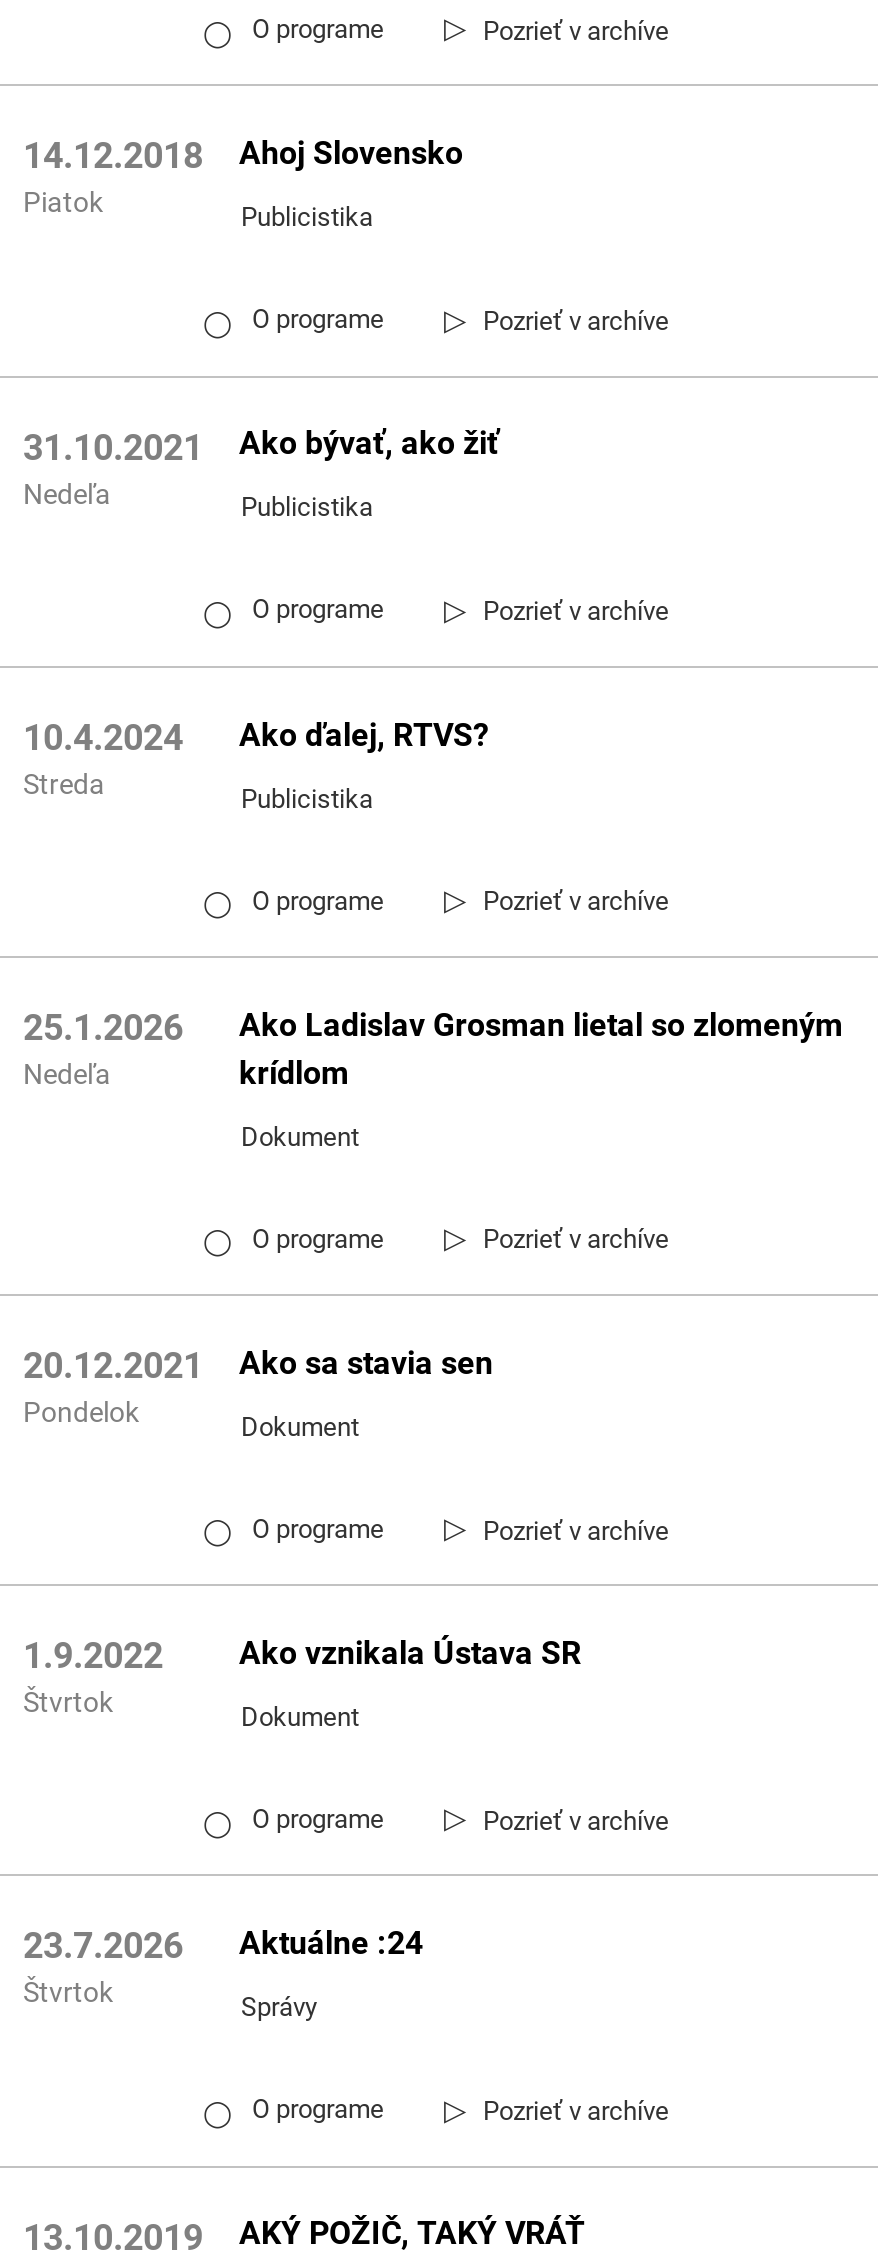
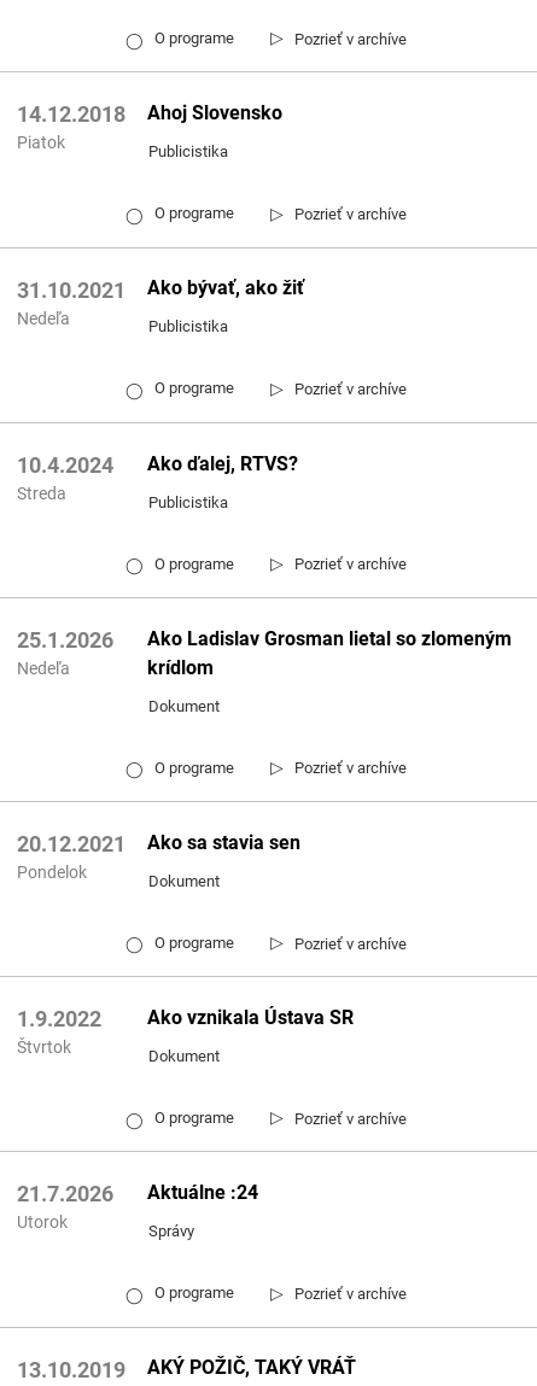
- 23.7.2026 Aktuálne :24
+ 21.7.2026 Aktuálne :24

- Štvrtok
+ Utorok
